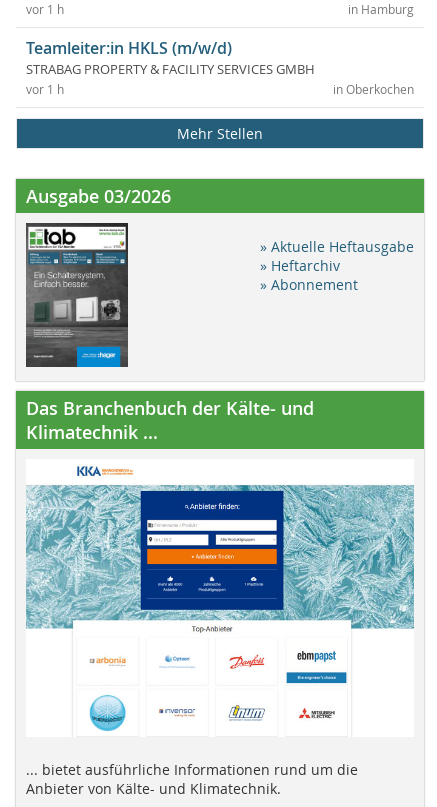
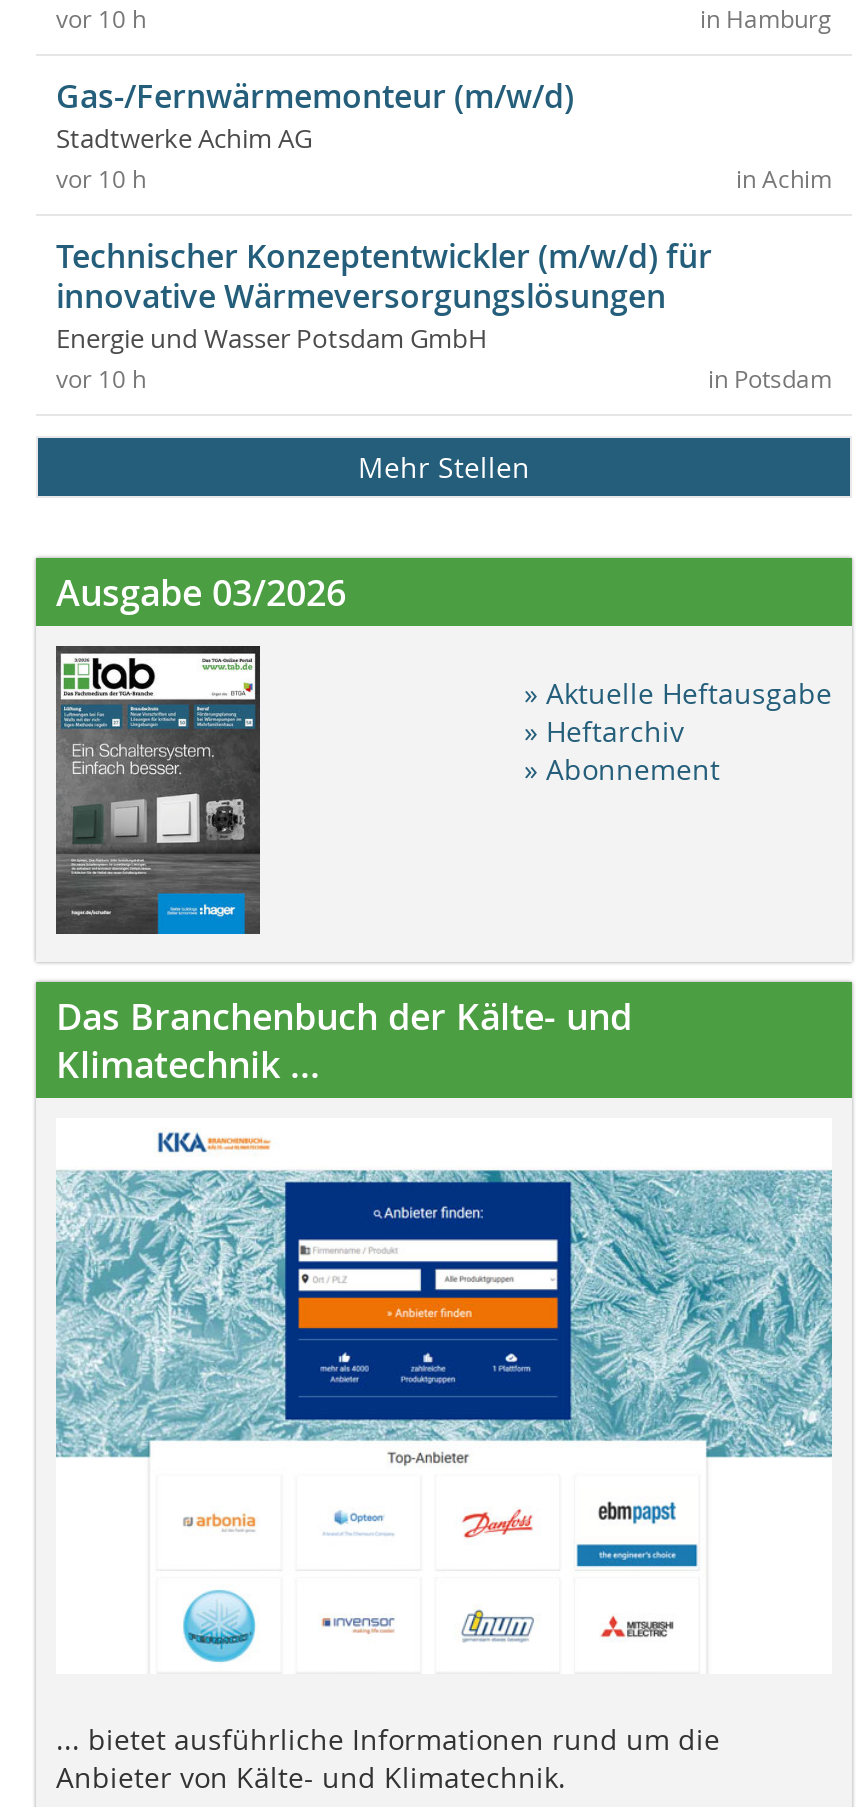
- vor 1 h
- Teamleiter:in HKLS (m/w/d)
- STRABAG PROPERTY & FACILITY SERVICES GMBH
- in Oberkochen
- vor 1 h
+ vor 10 h
+ Gas-/Fernwärmemonteur (m/w/d)
+ Stadtwerke Achim AG
+ in Achim
+ vor 10 h
+ Technischer Konzeptentwickler (m/w/d) für
+ innovative Wärmeversorgungslösungen
+ Energie und Wasser Potsdam GmbH
+ in Potsdam
+ vor 10 h
